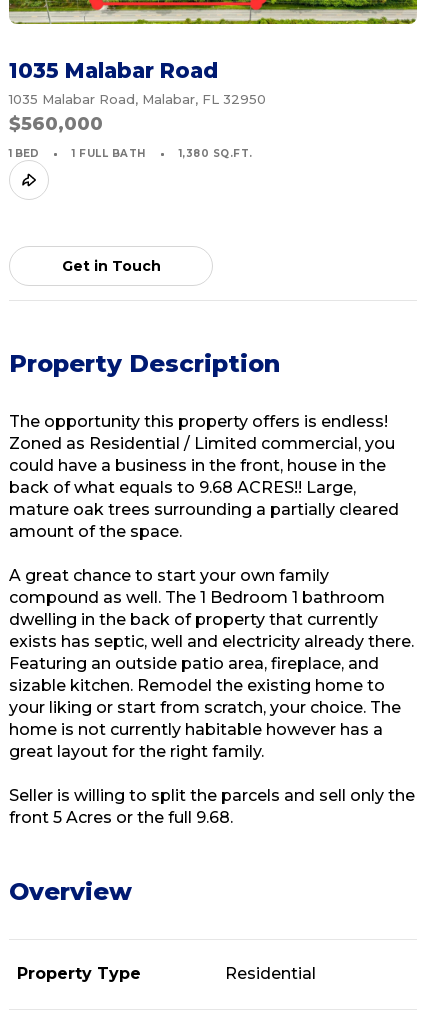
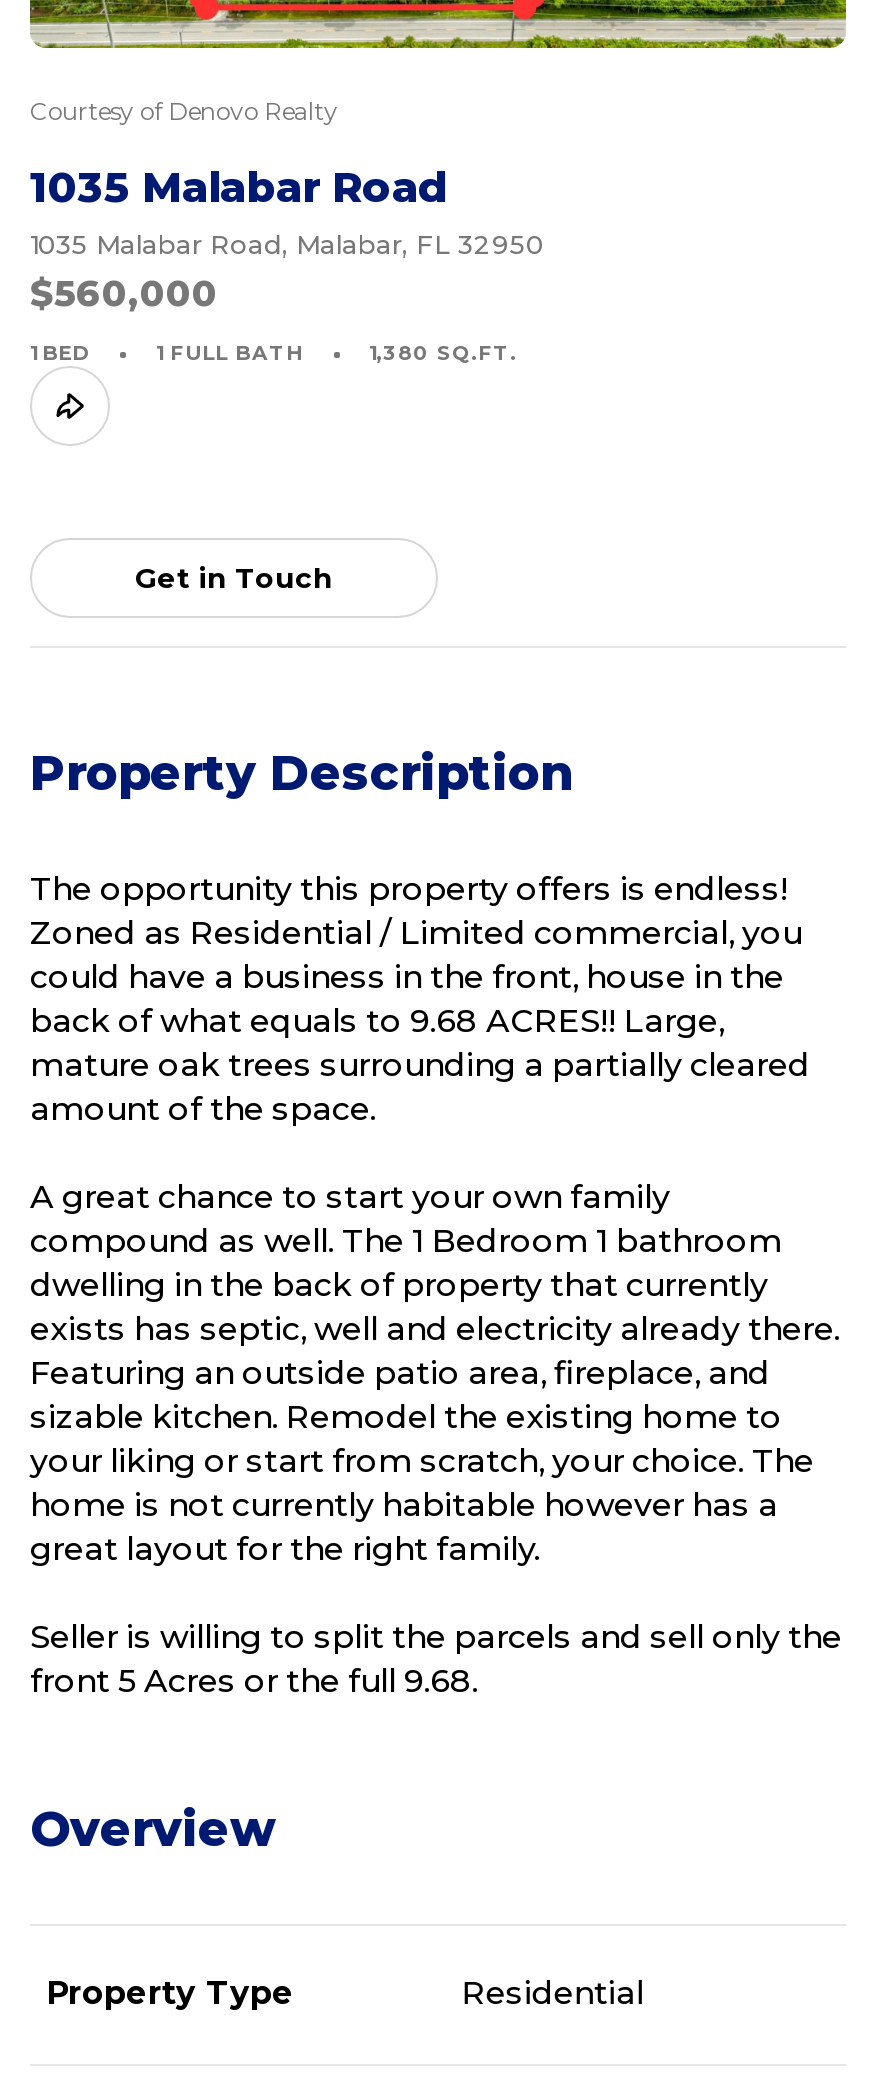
+ Courtesy of Denovo Realty
